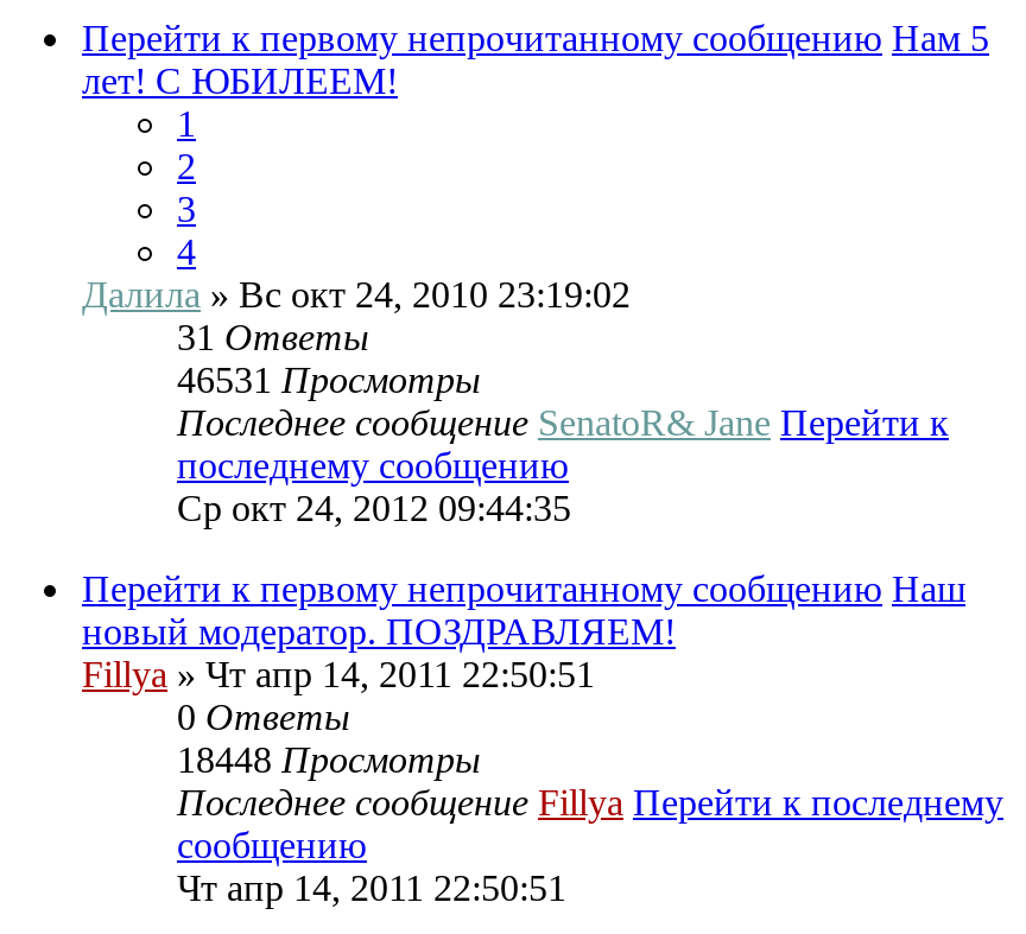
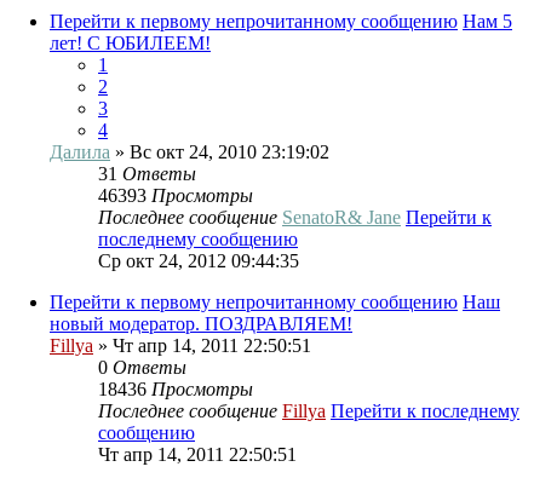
- 46531 Просмотры
+ 46393 Просмотры

- 18448 Просмотры
+ 18436 Просмотры
